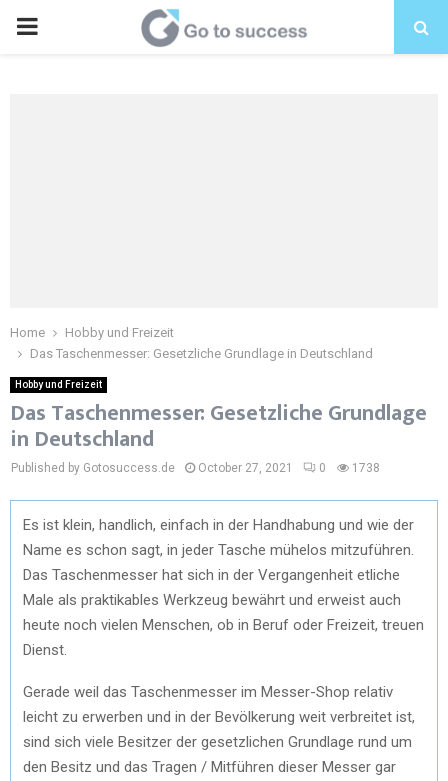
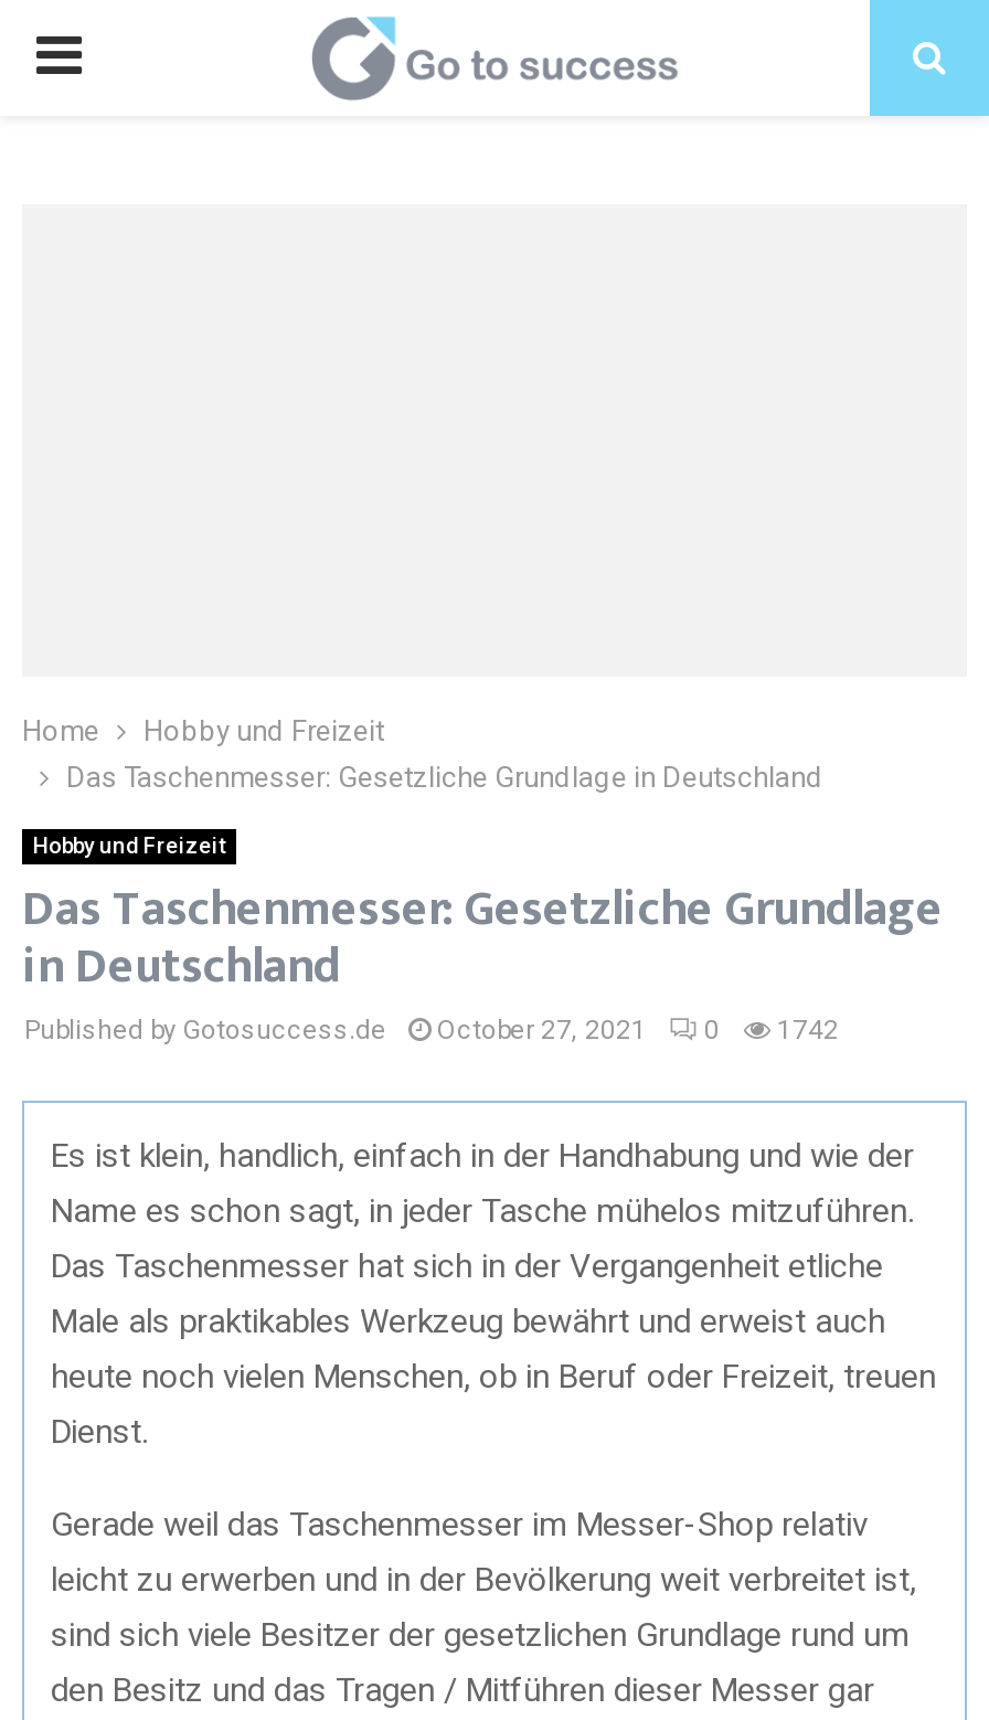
- Published by Gotosuccess.de October 27, 2021 0 1738
+ Published by Gotosuccess.de October 27, 2021 0 1742
